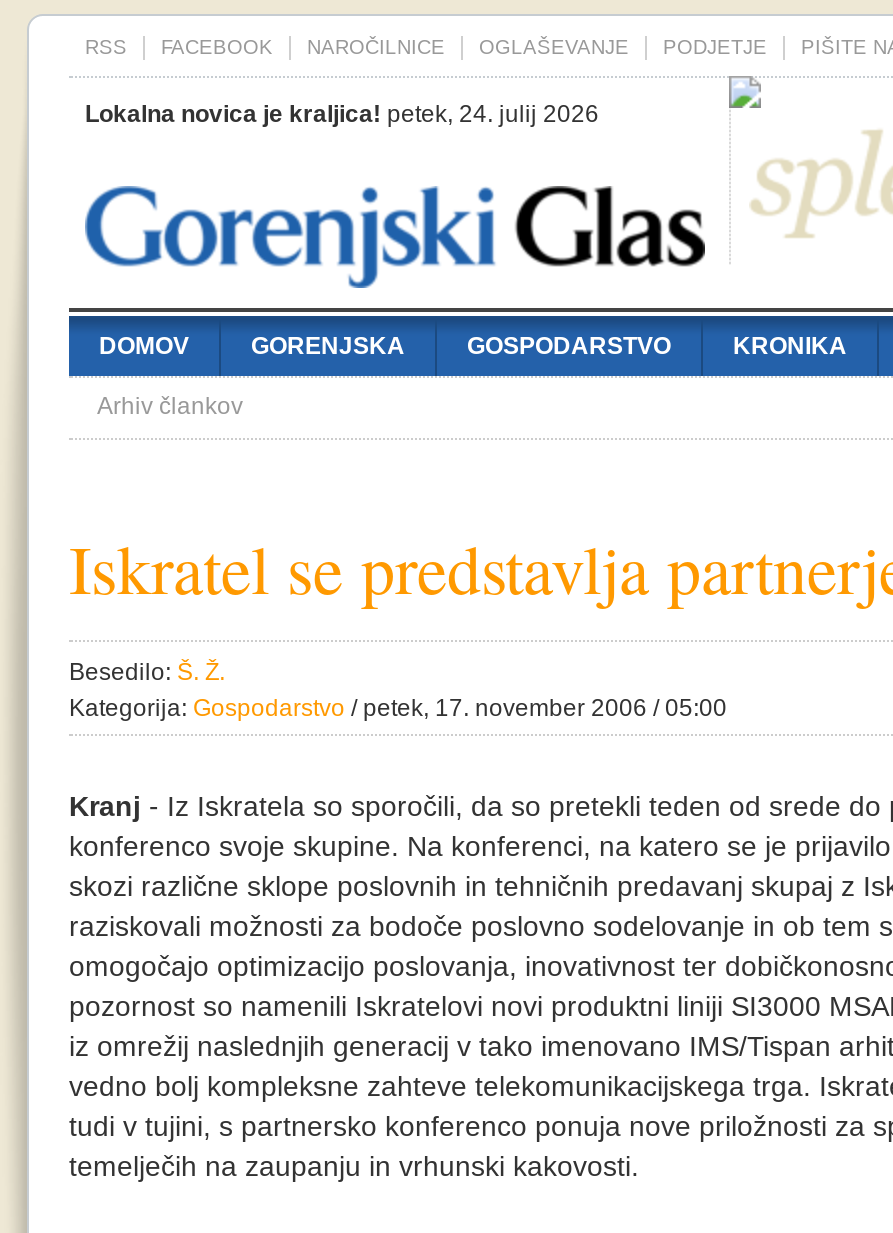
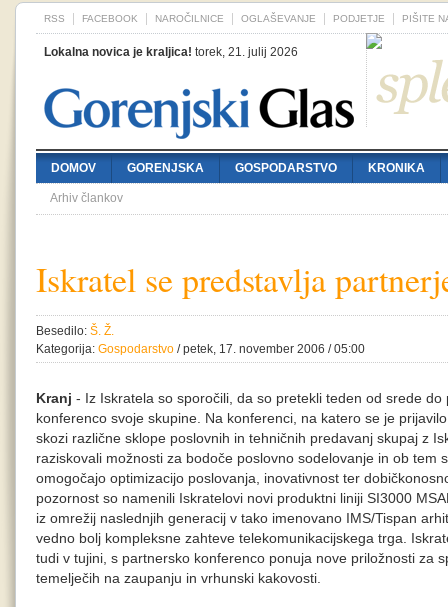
- Lokalna novica je kraljica! petek, 24. julij 2026
+ Lokalna novica je kraljica! torek, 21. julij 2026
